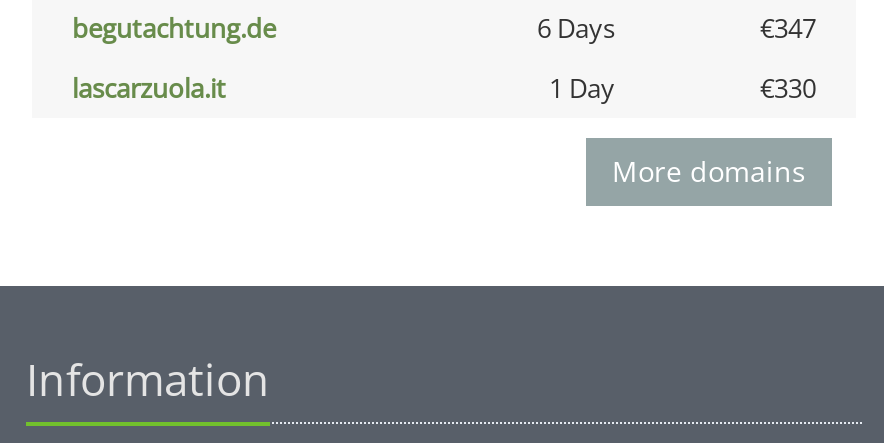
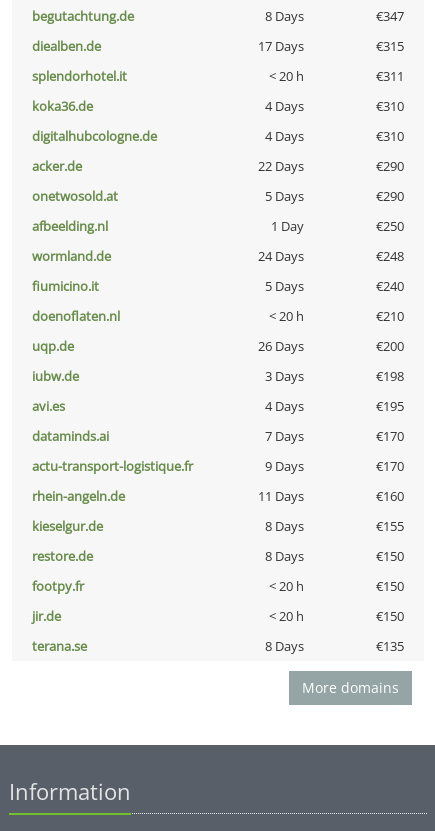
- 6 Days
+ 8 Days

- lascarzuola.it
+ diealben.de
+ 17 Days
+ €315
+ splendorhotel.it
+ < 20 h
+ €311
+ koka36.de
+ 4 Days
+ €310
+ digitalhubcologne.de
+ 4 Days
+ €310
+ acker.de
+ 22 Days
+ €290
+ onetwosold.at
+ 5 Days
+ €290
+ afbeelding.nl

- €330
+ €250
+ wormland.de
+ 24 Days
+ €248
+ fiumicino.it
+ 5 Days
+ €240
+ doenoflaten.nl
+ < 20 h
+ €210
+ uqp.de
+ 26 Days
+ €200
+ iubw.de
+ 3 Days
+ €198
+ avi.es
+ 4 Days
+ €195
+ dataminds.ai
+ 7 Days
+ €170
+ actu-transport-logistique.fr
+ 9 Days
+ €170
+ rhein-angeln.de
+ 11 Days
+ €160
+ kieselgur.de
+ 8 Days
+ €155
+ restore.de
+ 8 Days
+ €150
+ footpy.fr
+ < 20 h
+ €150
+ jir.de
+ < 20 h
+ €150
+ terana.se
+ 8 Days
+ €135
